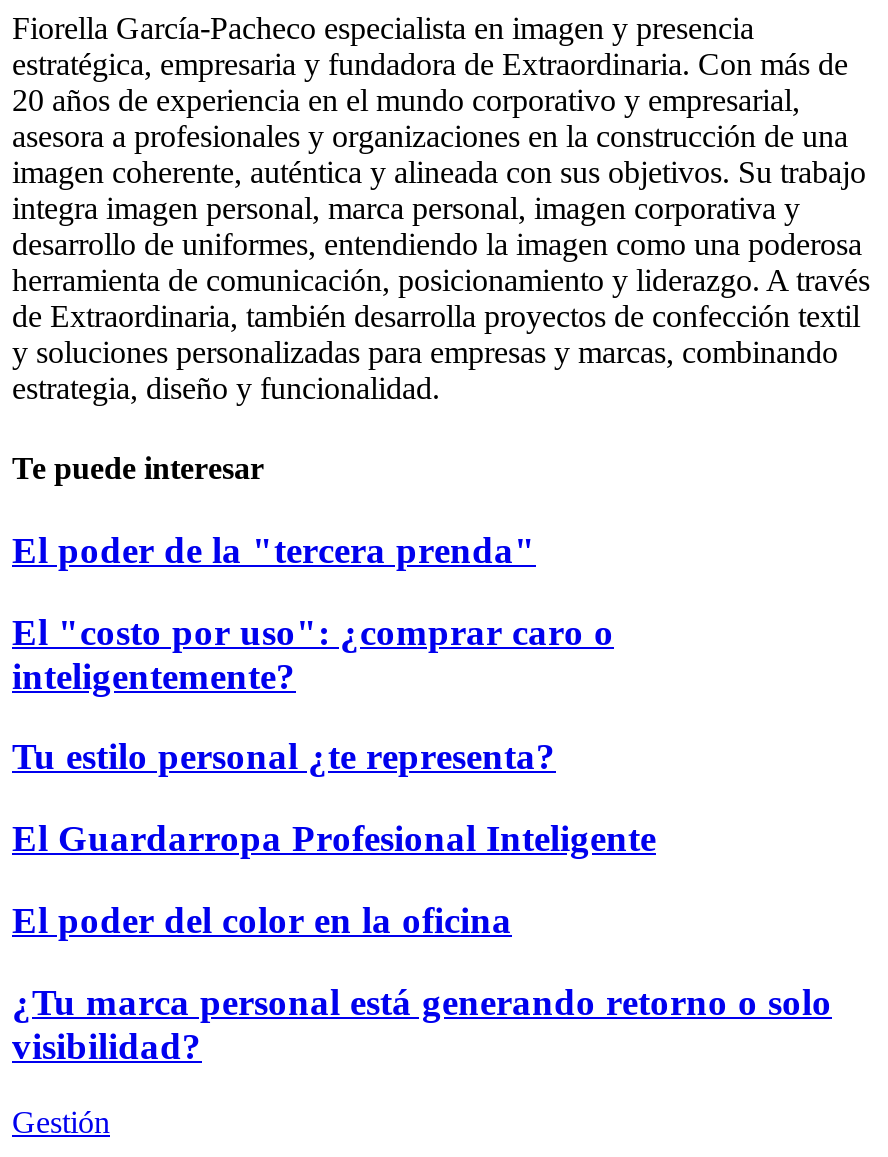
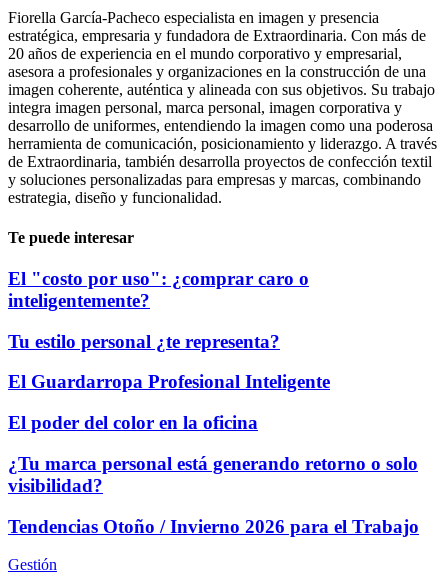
- El poder de la "tercera prenda"

moved up: El "costo por uso": ¿comprar caro o | inteligentemente? | Tu estilo personal ¿te representa? | El Guardarropa Profesional Inteligente | El poder del color en la oficina | ¿Tu marca personal está generando retorno o solo | visibilidad?

+ Tendencias Otoño / Invierno 2026 para el Trabajo
